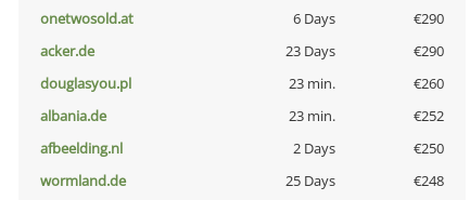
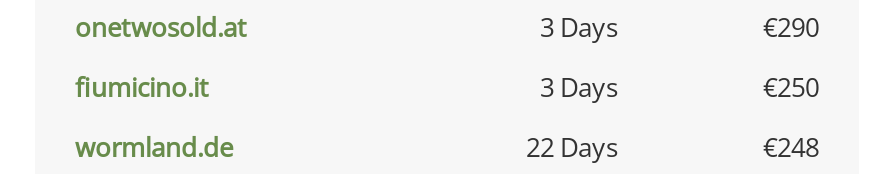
- 6 Days
+ 3 Days

- acker.de
- 23 Days
- €290
- douglasyou.pl
- 23 min.
- €260
- albania.de
- 23 min.
- €252
- afbeelding.nl
- 2 Days
+ fiumicino.it
+ 3 Days

- 25 Days
+ 22 Days
